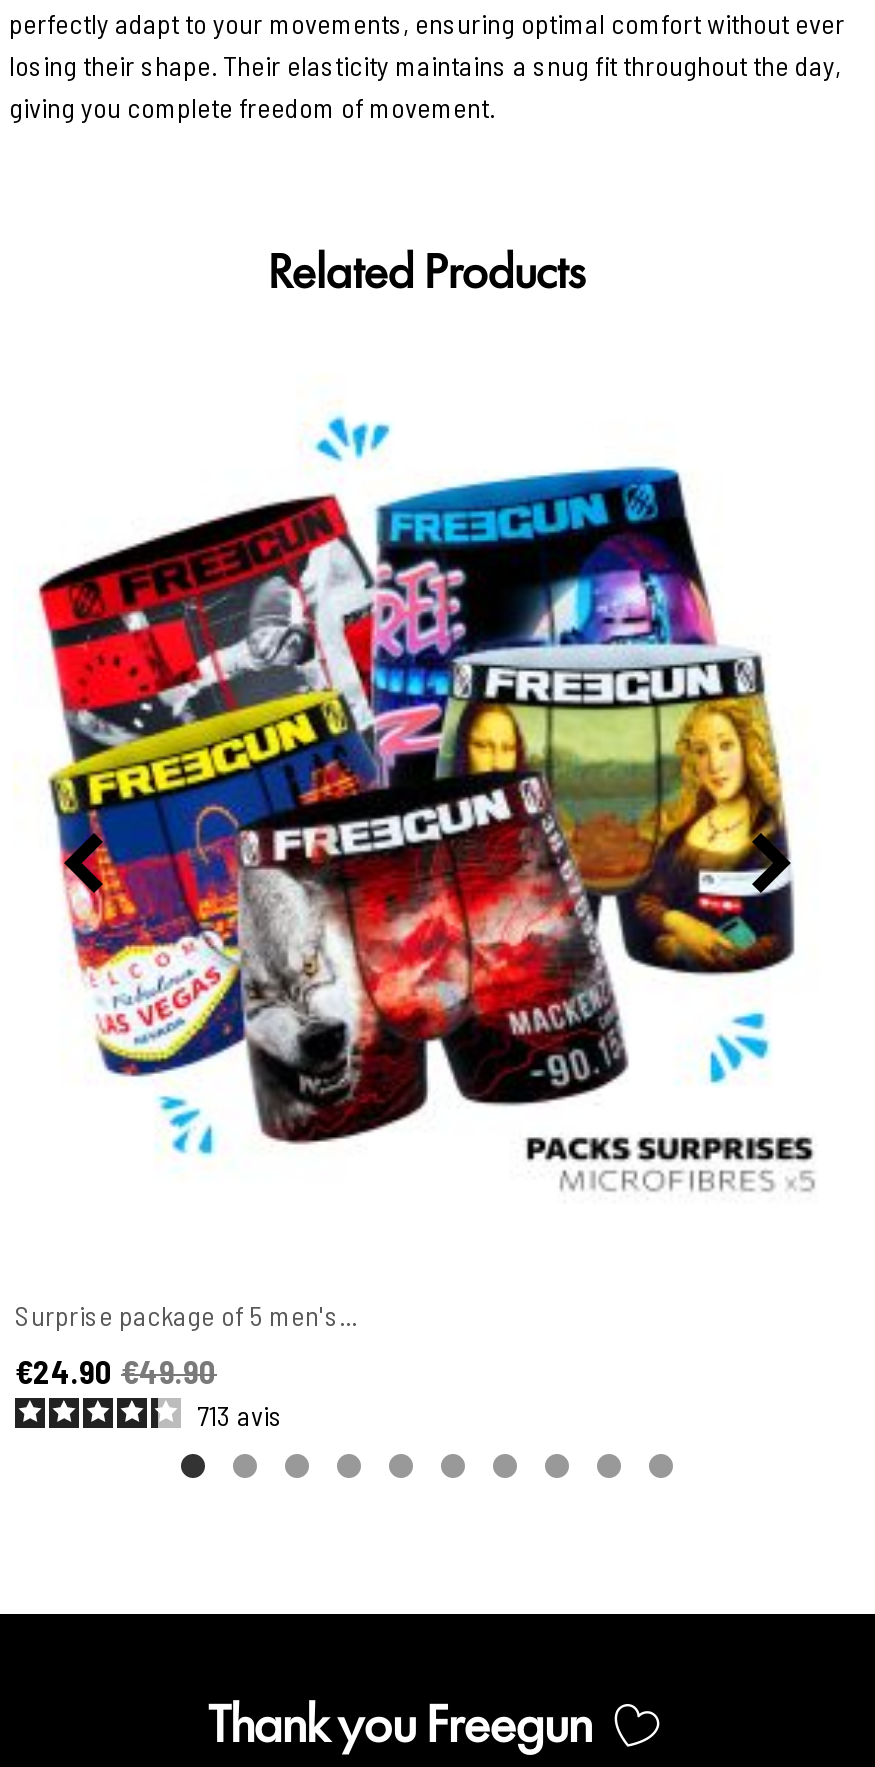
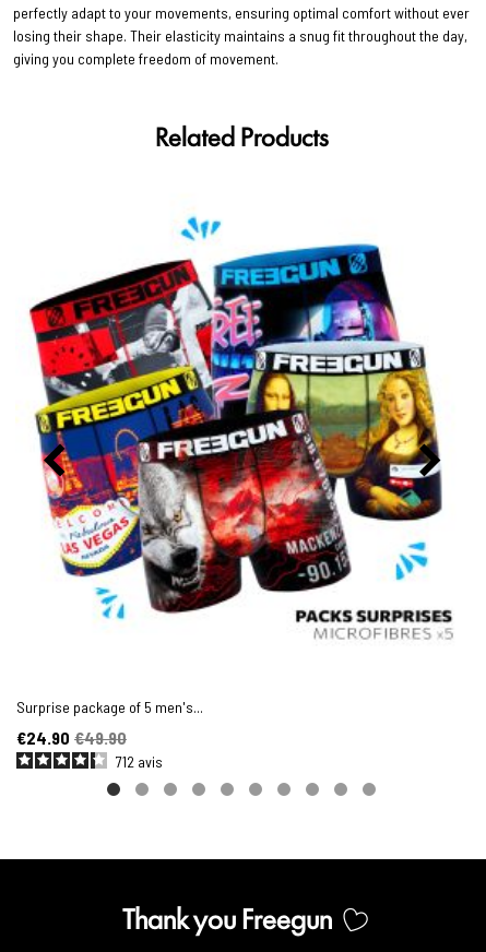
- 713 avis
+ 712 avis
